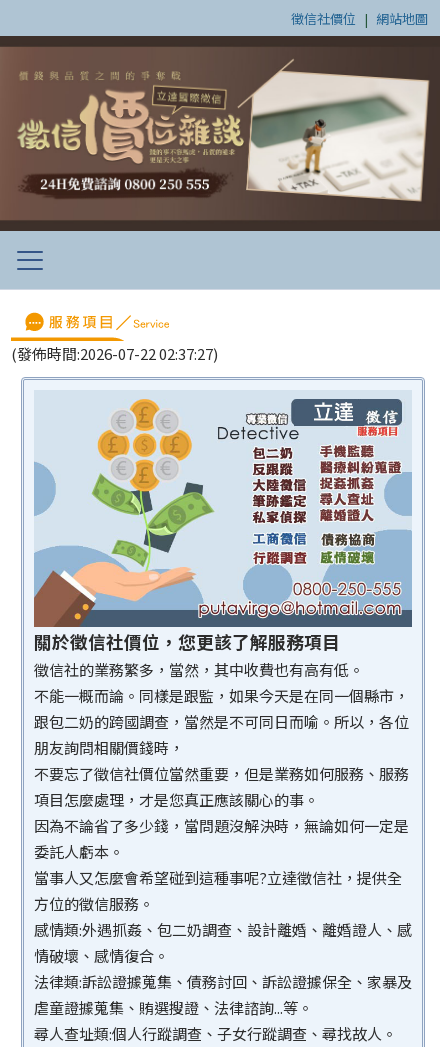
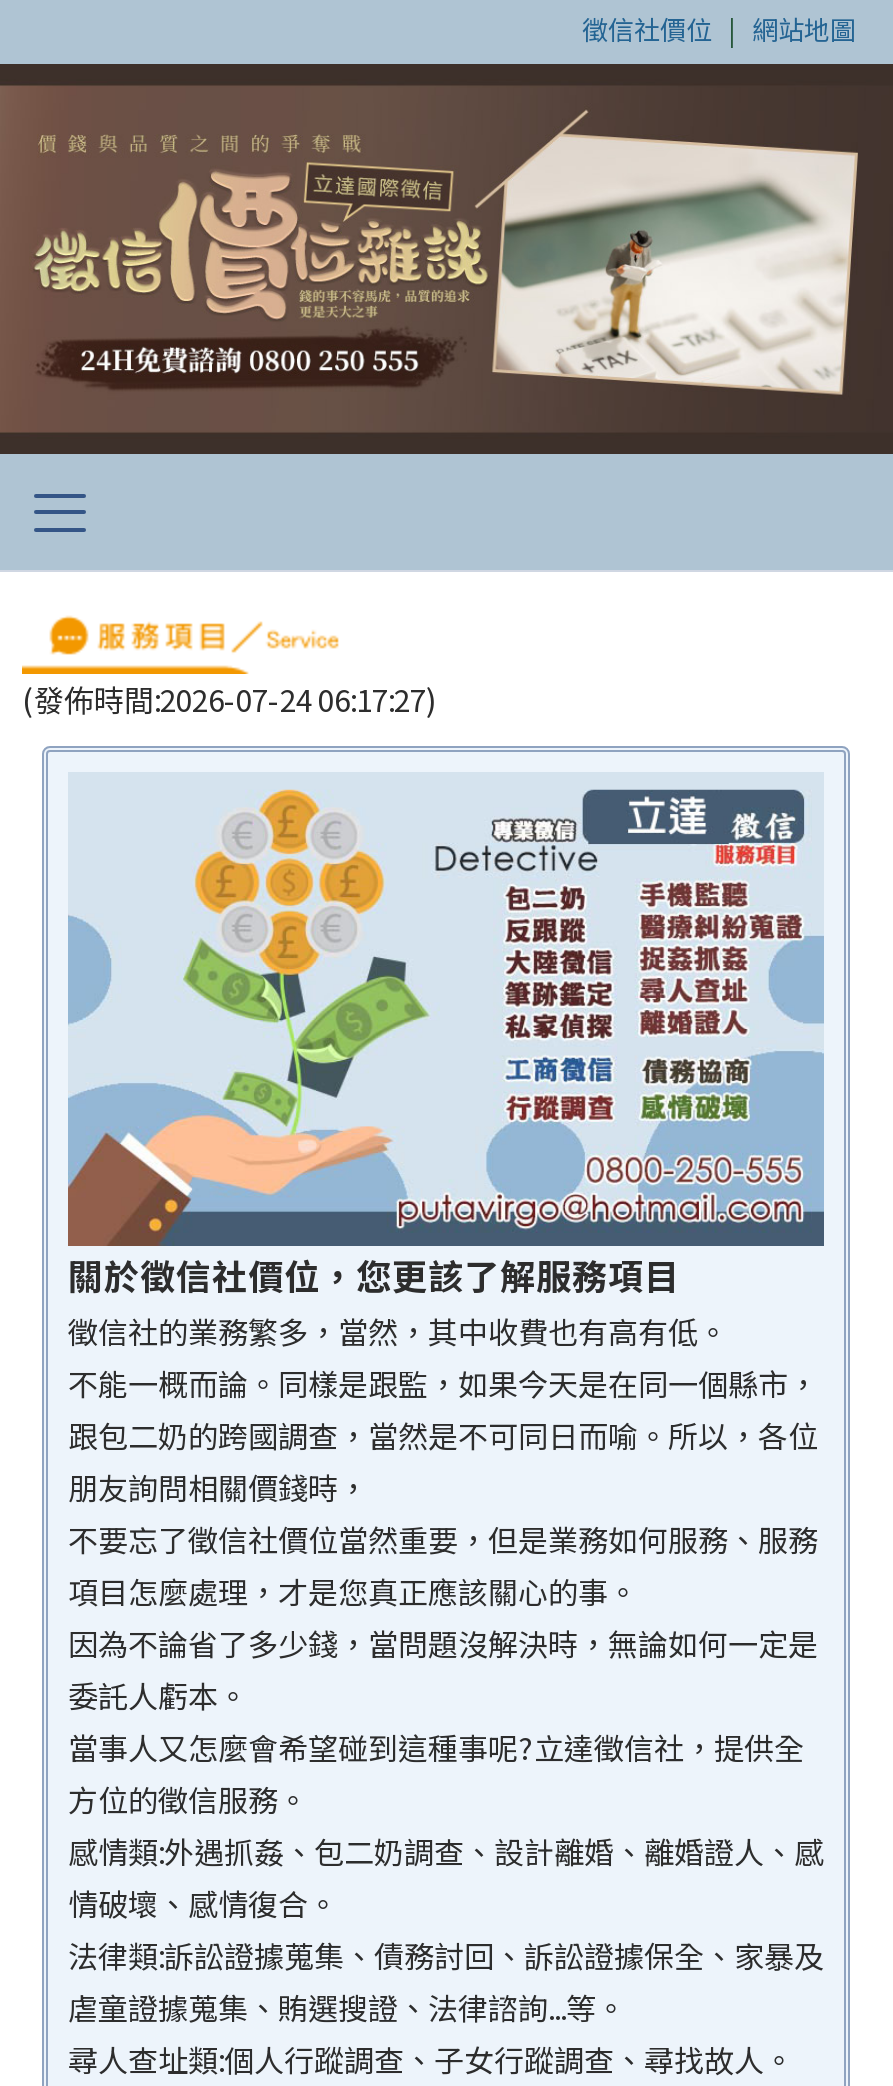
- (發佈時間:2026-07-22 02:37:27)
+ (發佈時間:2026-07-24 06:17:27)
